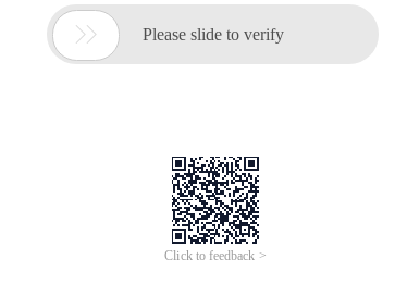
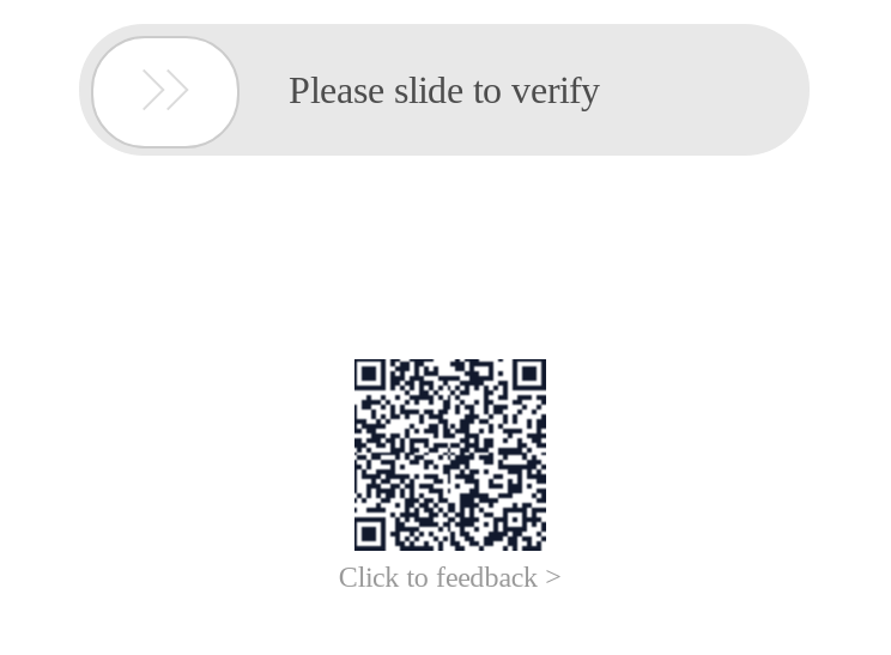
- [image]
+ [image]
